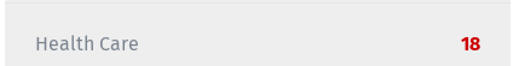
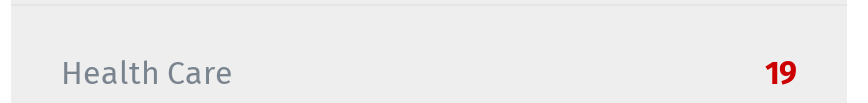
- 18
+ 19
